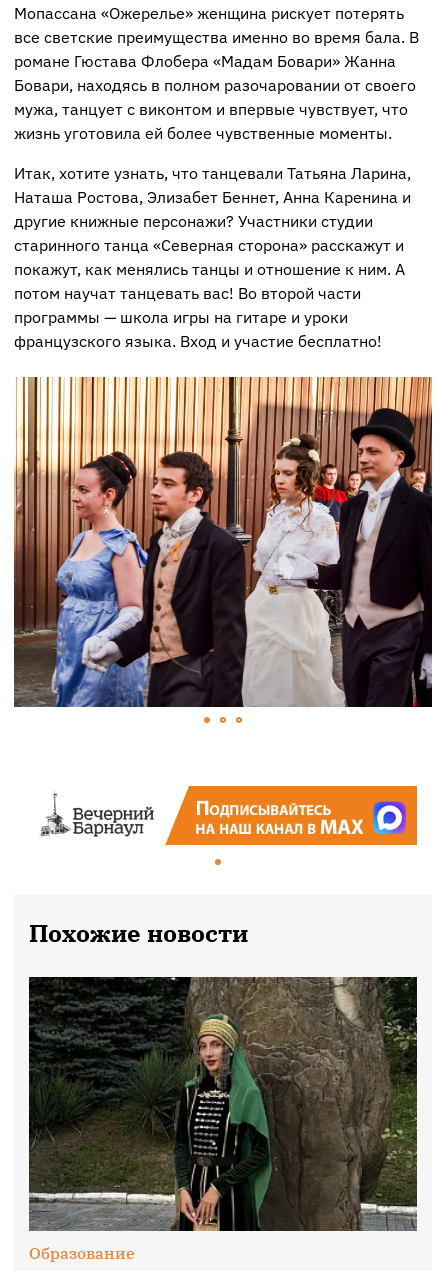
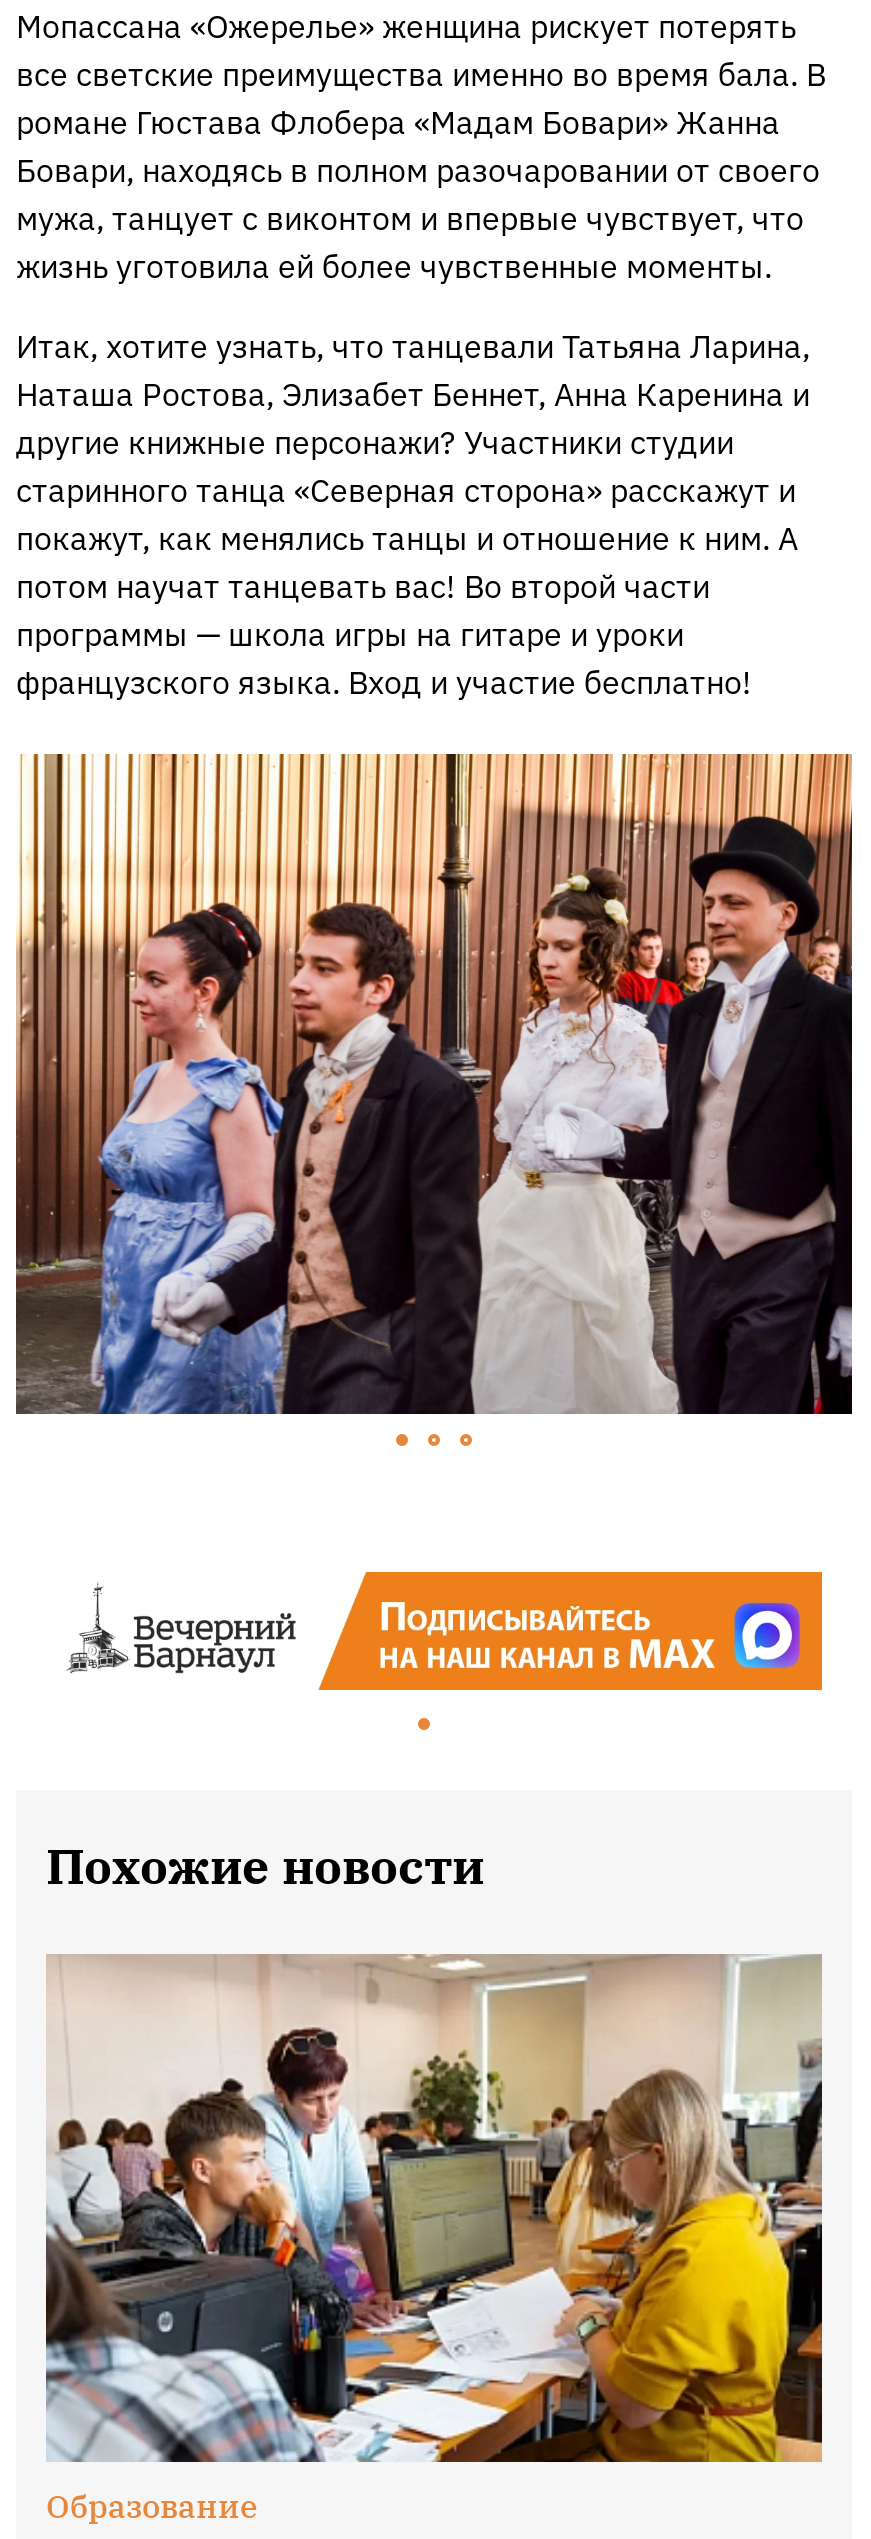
- [image]
+ [image]
